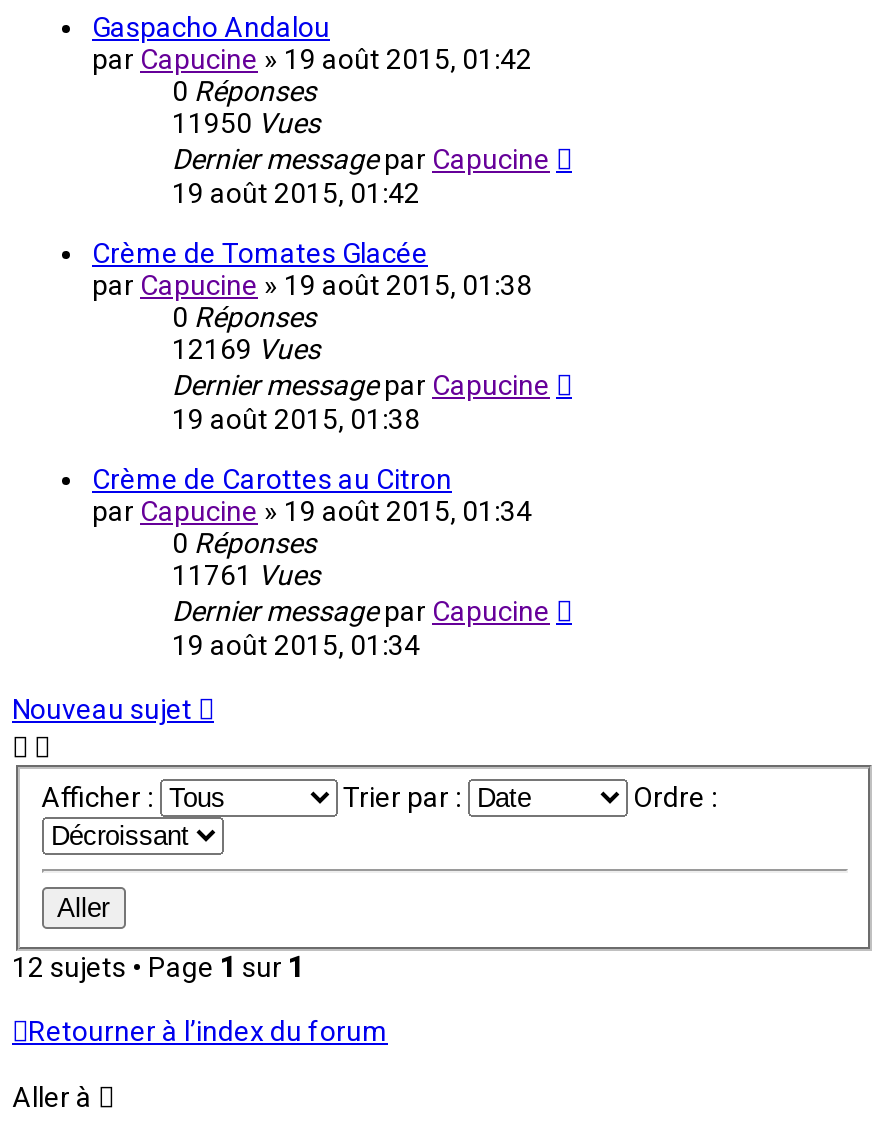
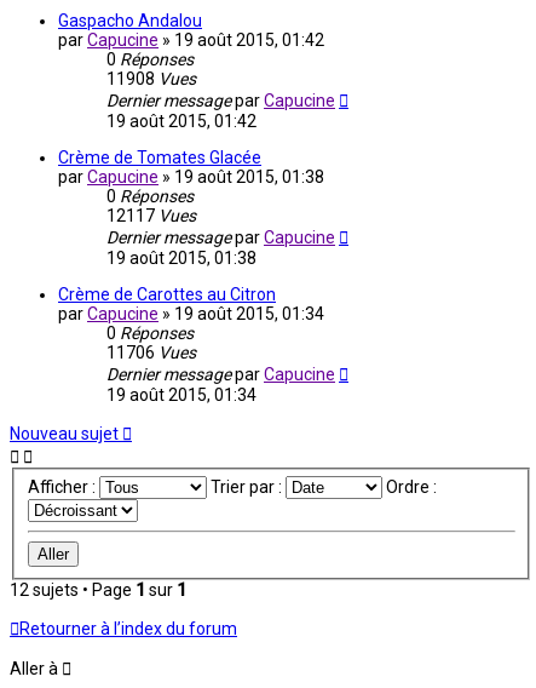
- 11950 Vues
+ 11908 Vues

- 12169 Vues
+ 12117 Vues

- 11761 Vues
+ 11706 Vues
